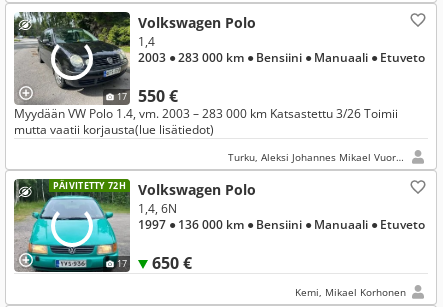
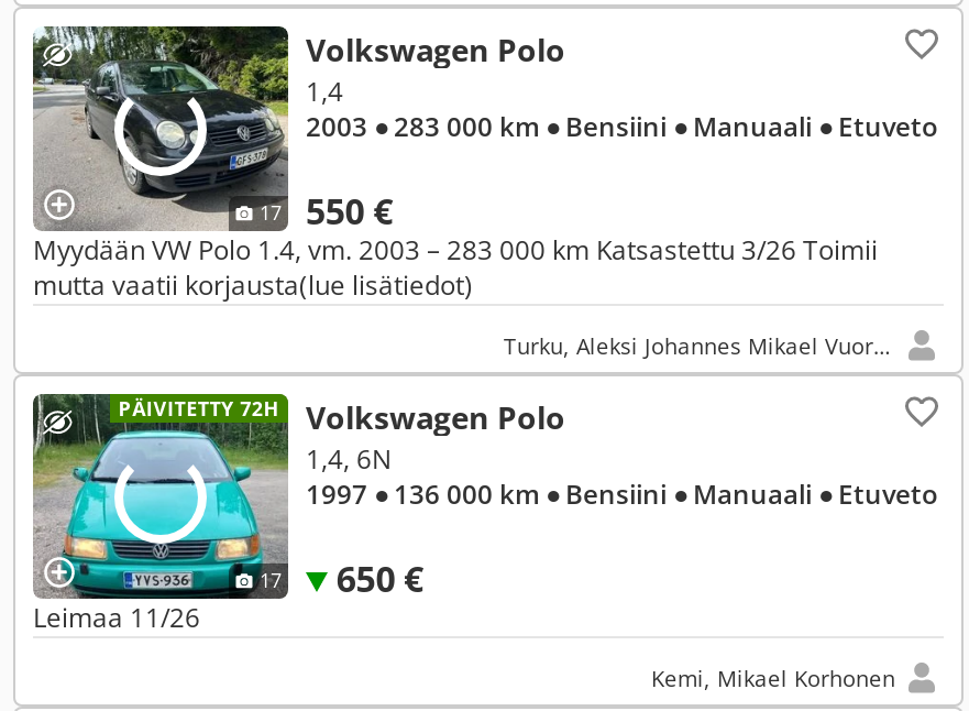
+ Leimaa 11/26
